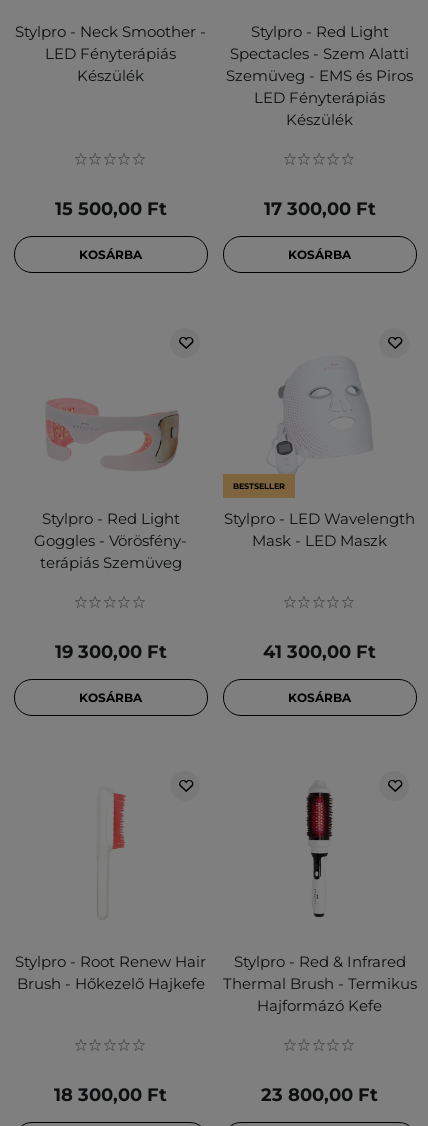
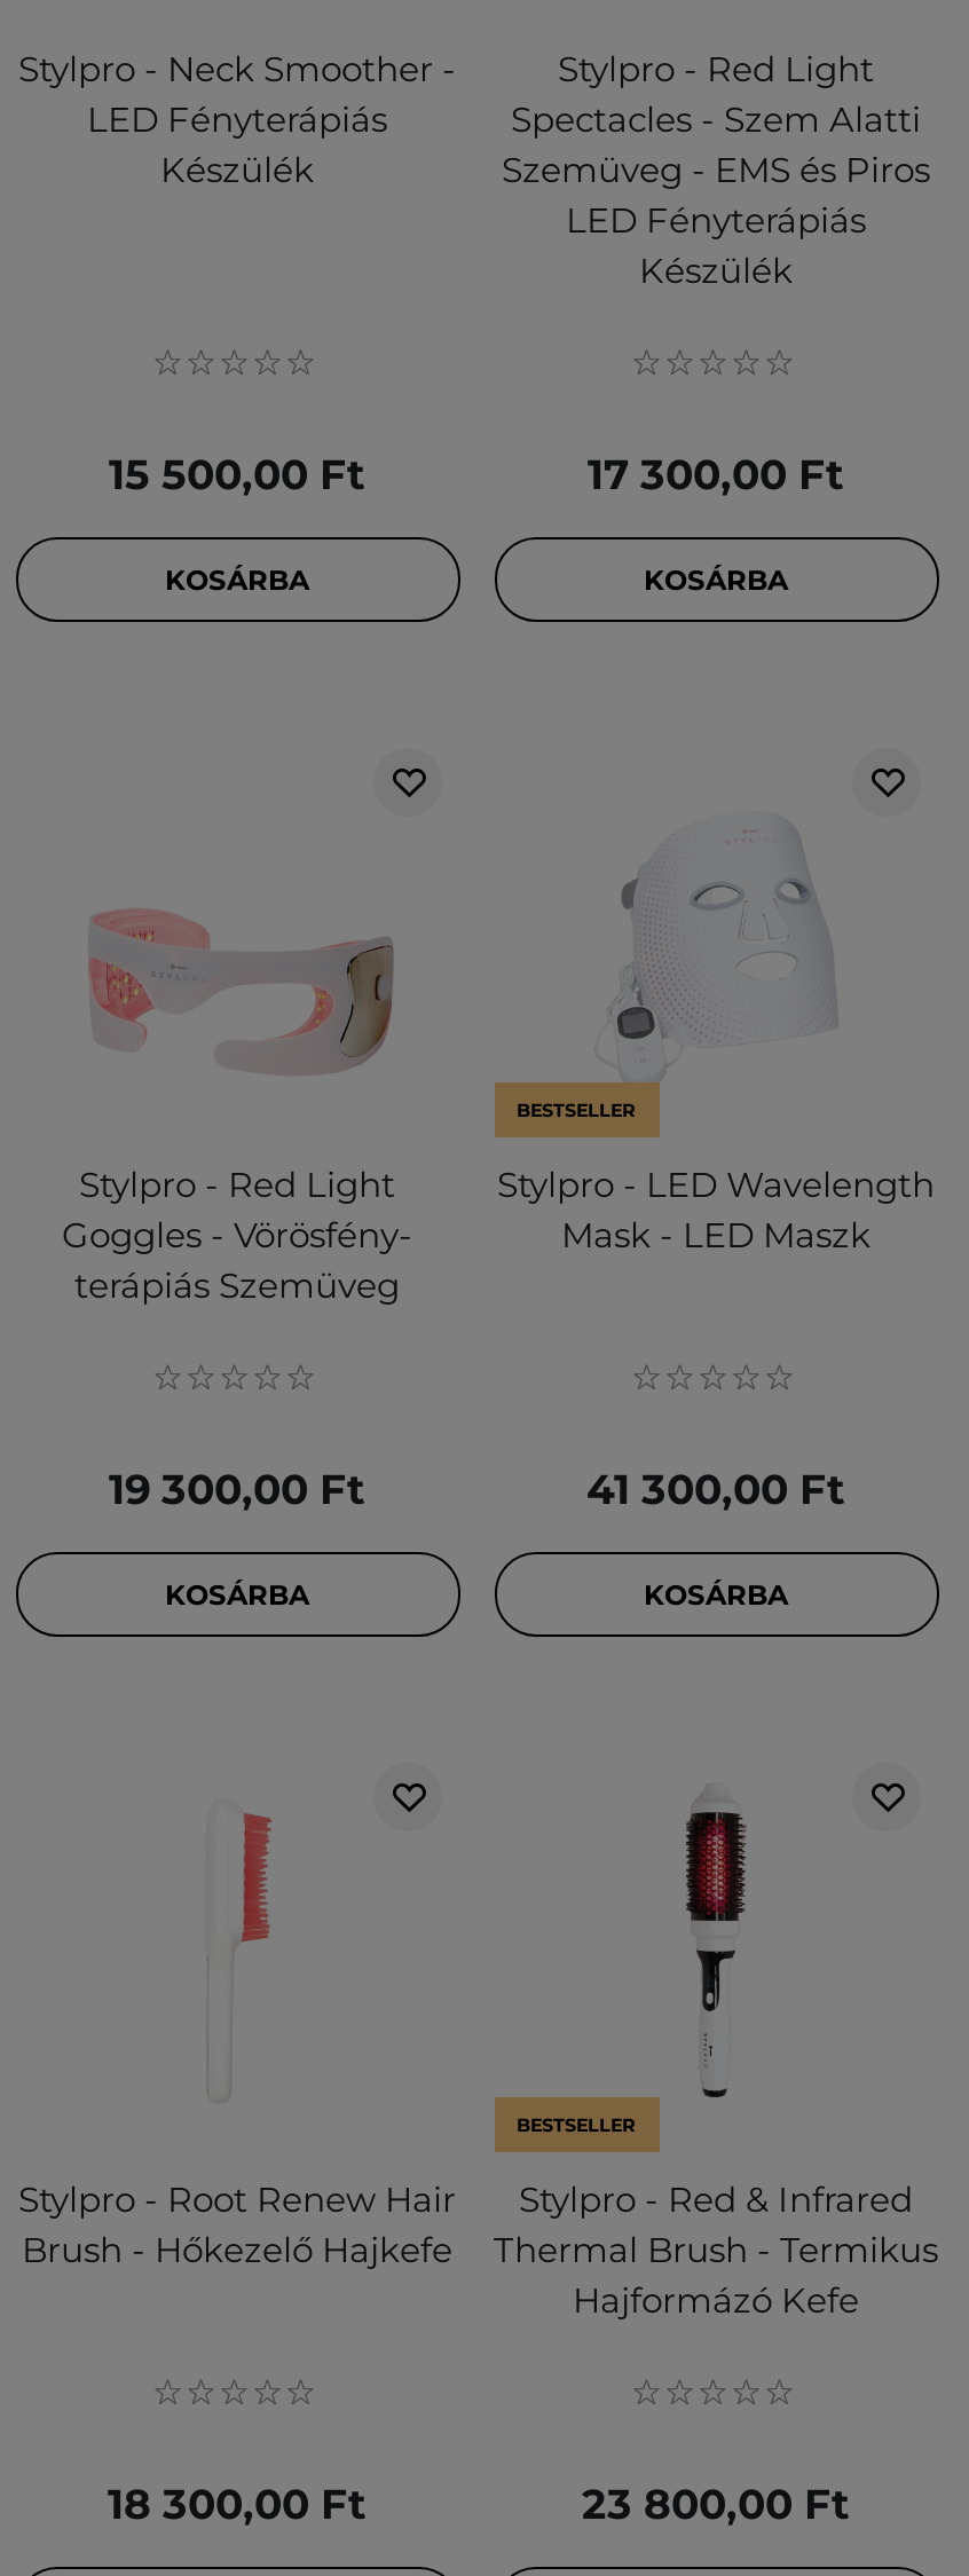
+ BESTSELLER
